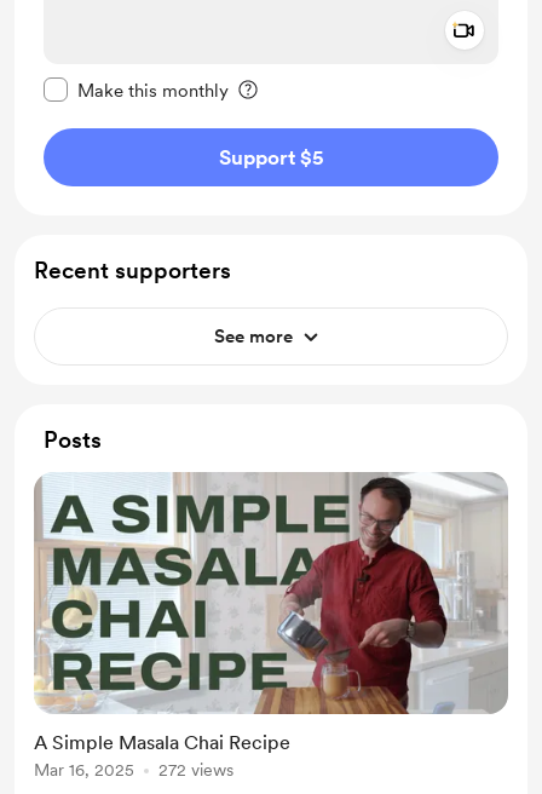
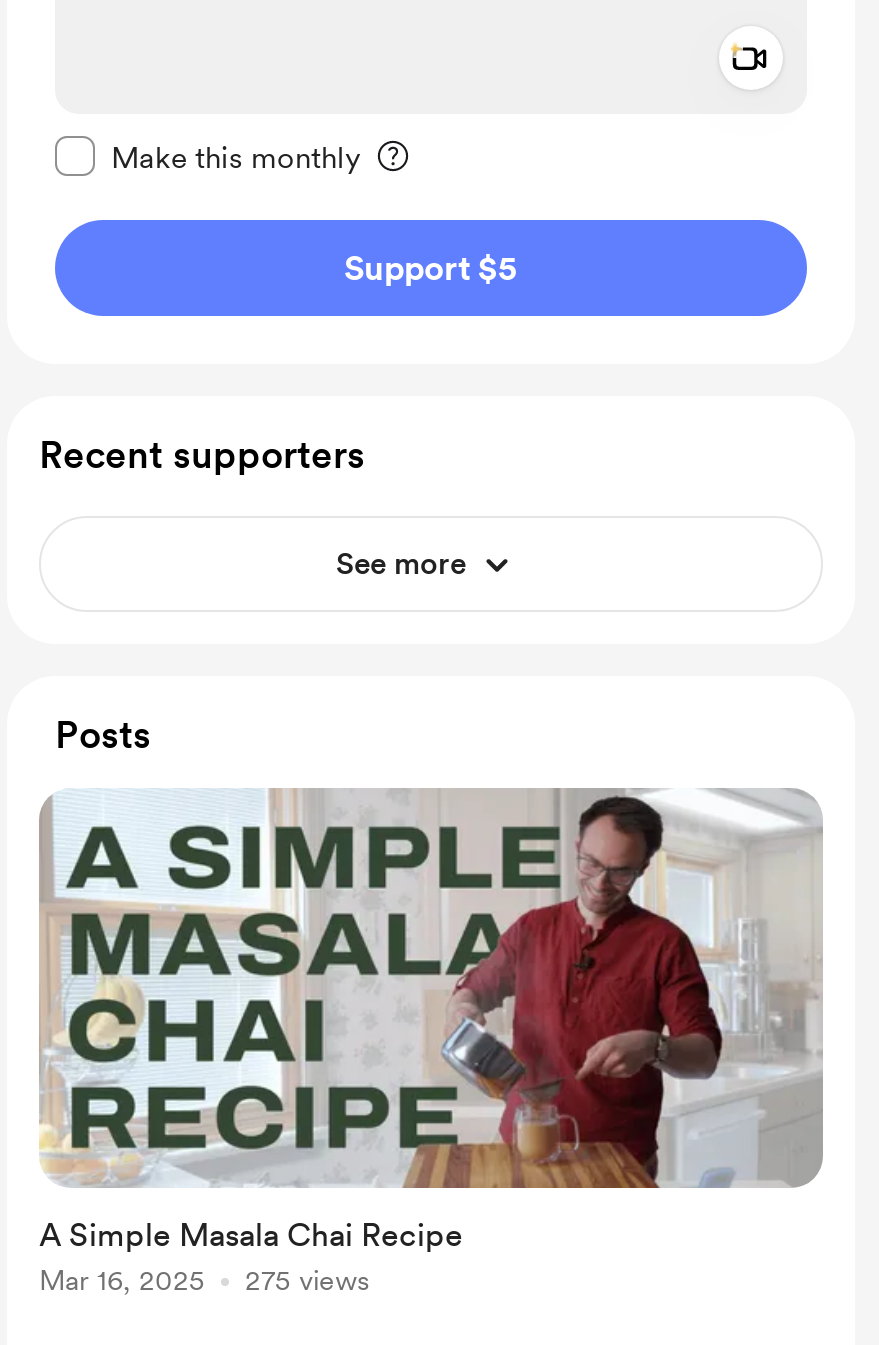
- Mar 16, 2025 272 views
+ Mar 16, 2025 275 views
